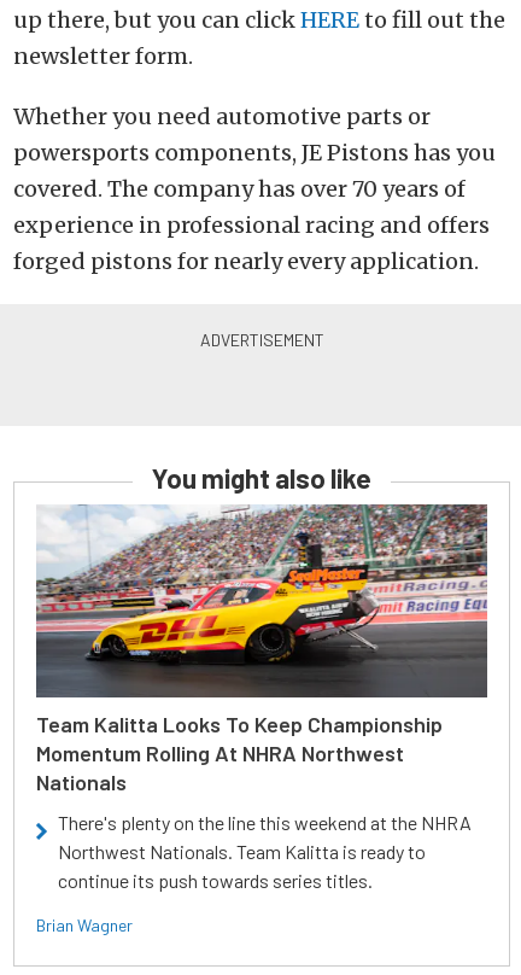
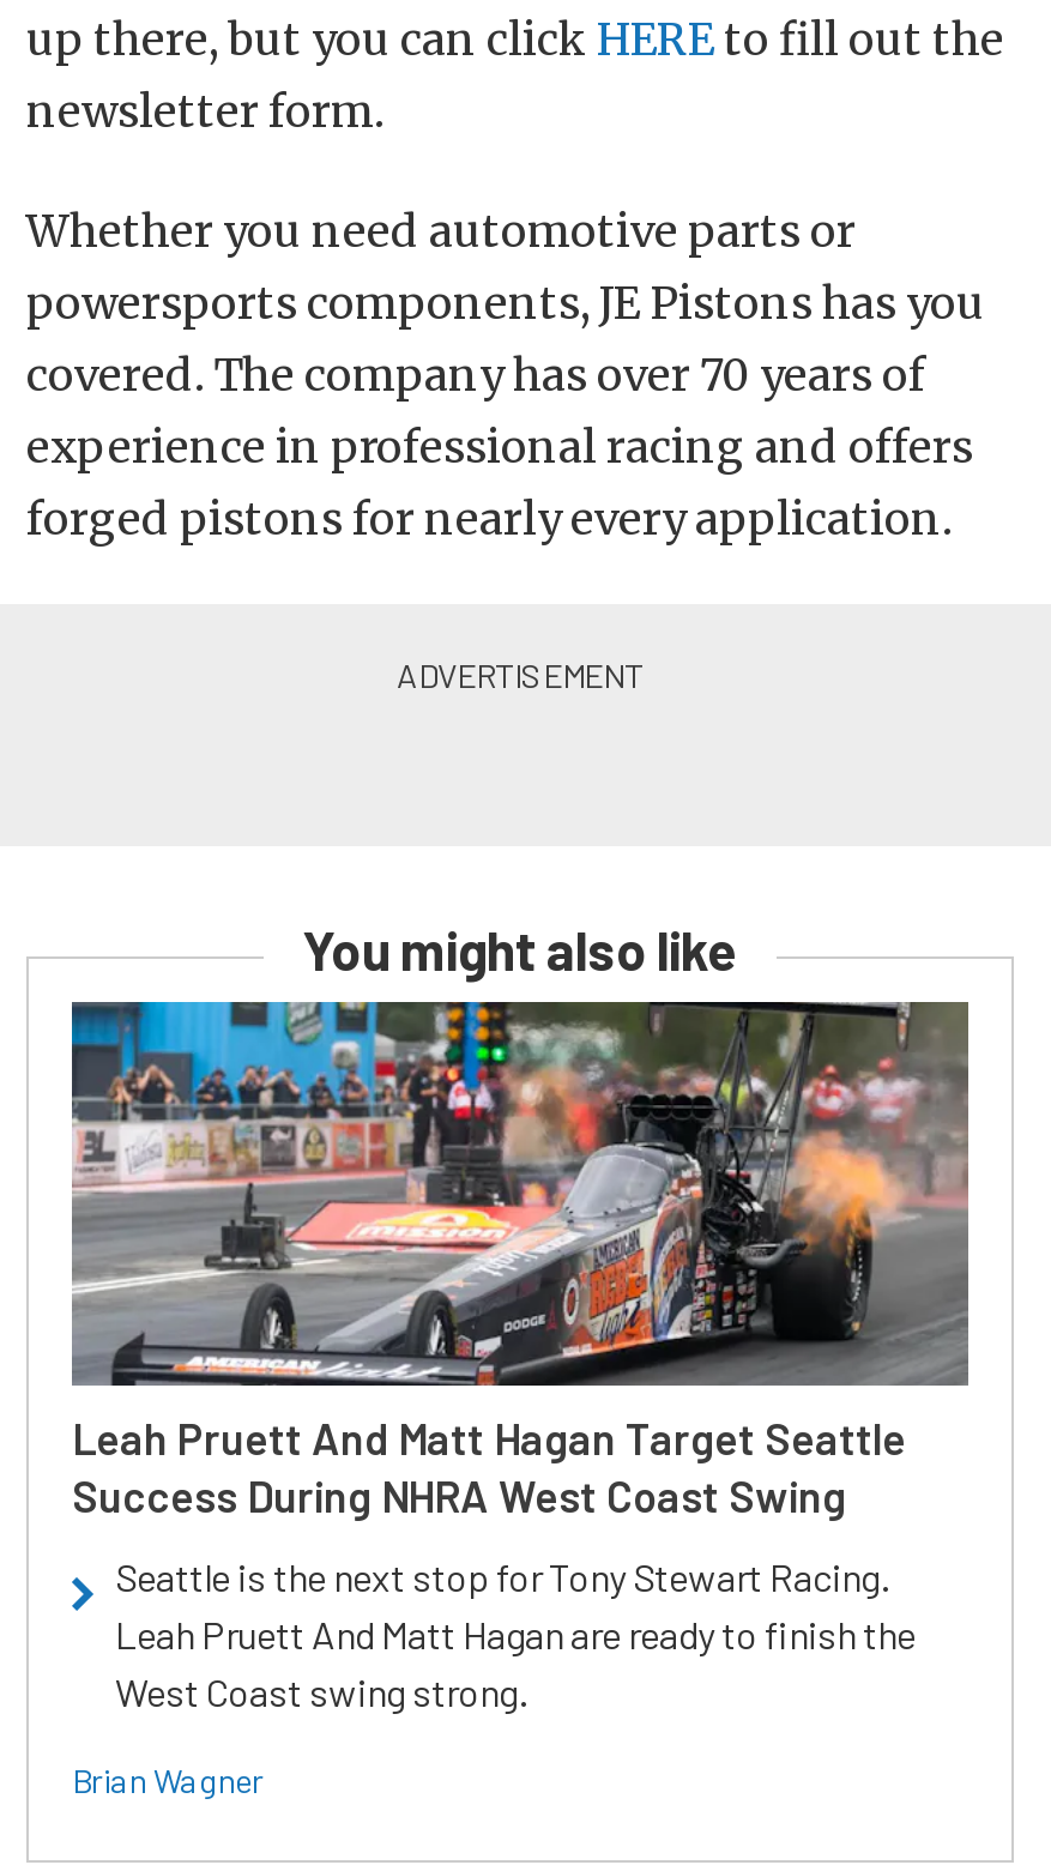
- [image]
- Team Kalitta Looks To Keep Championship
- Momentum Rolling At NHRA Northwest
- Nationals
+ [image]
+ Leah Pruett And Matt Hagan Target Seattle
+ Success During NHRA West Coast Swing

- There's plenty on the line this weekend at the NHRA
- Northwest Nationals. Team Kalitta is ready to
- continue its push towards series titles.
+ Seattle is the next stop for Tony Stewart Racing.
+ Leah Pruett And Matt Hagan are ready to finish the
+ West Coast swing strong.
